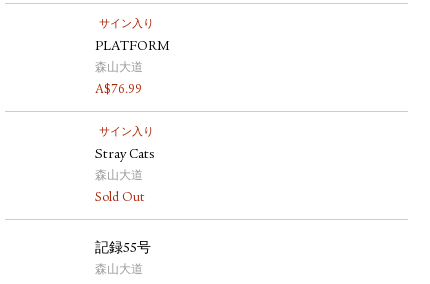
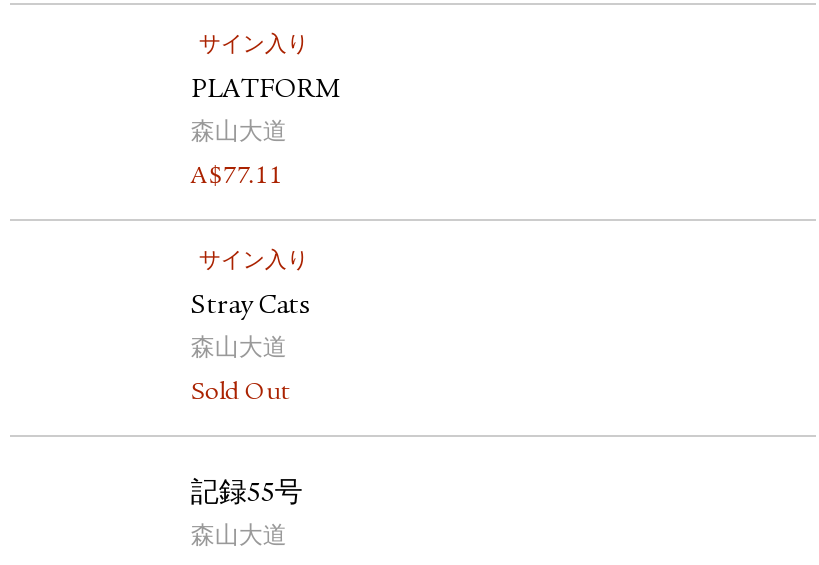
- A$76.99
+ A$77.11
